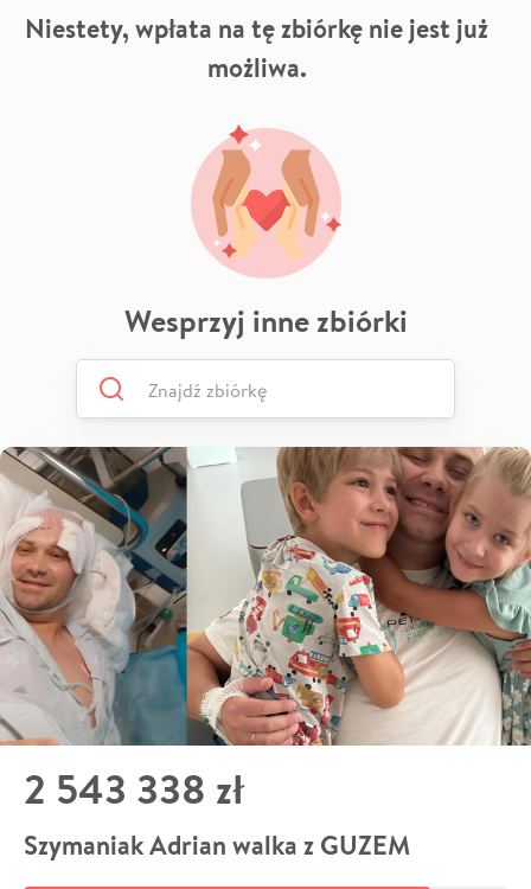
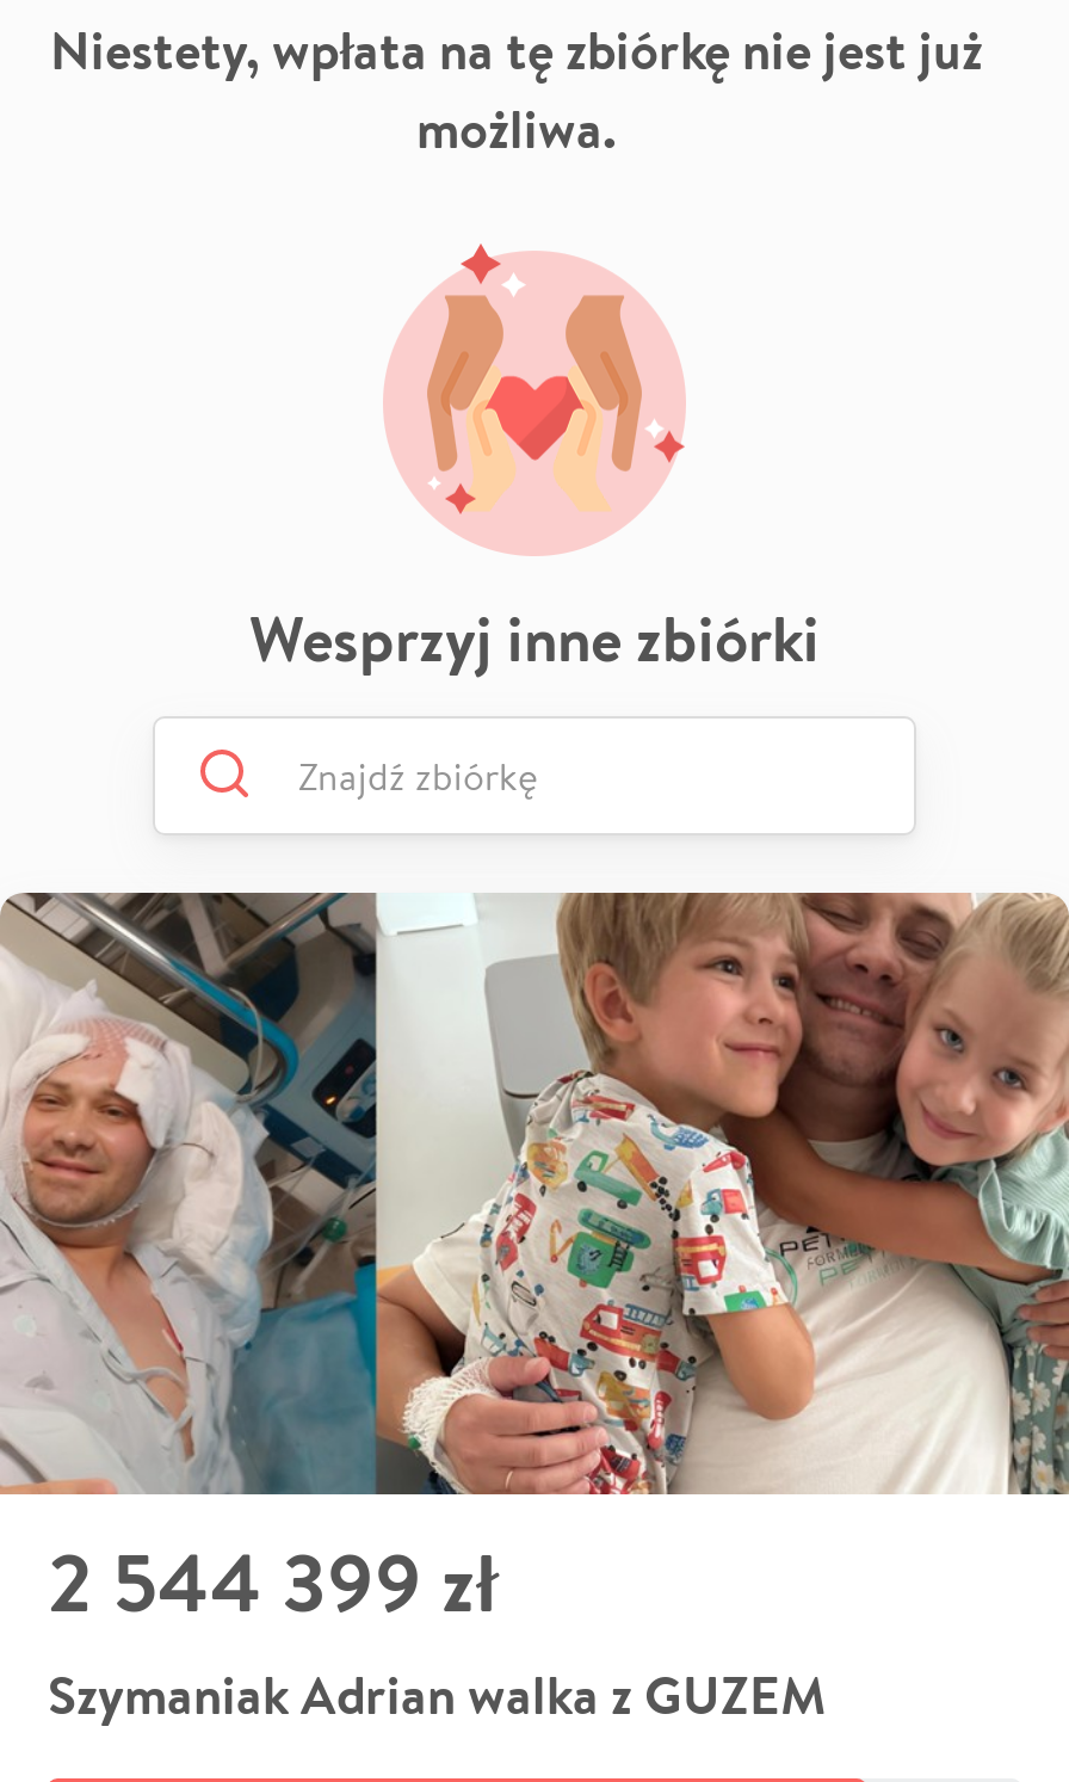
- 2 543 338 zł
+ 2 544 399 zł
